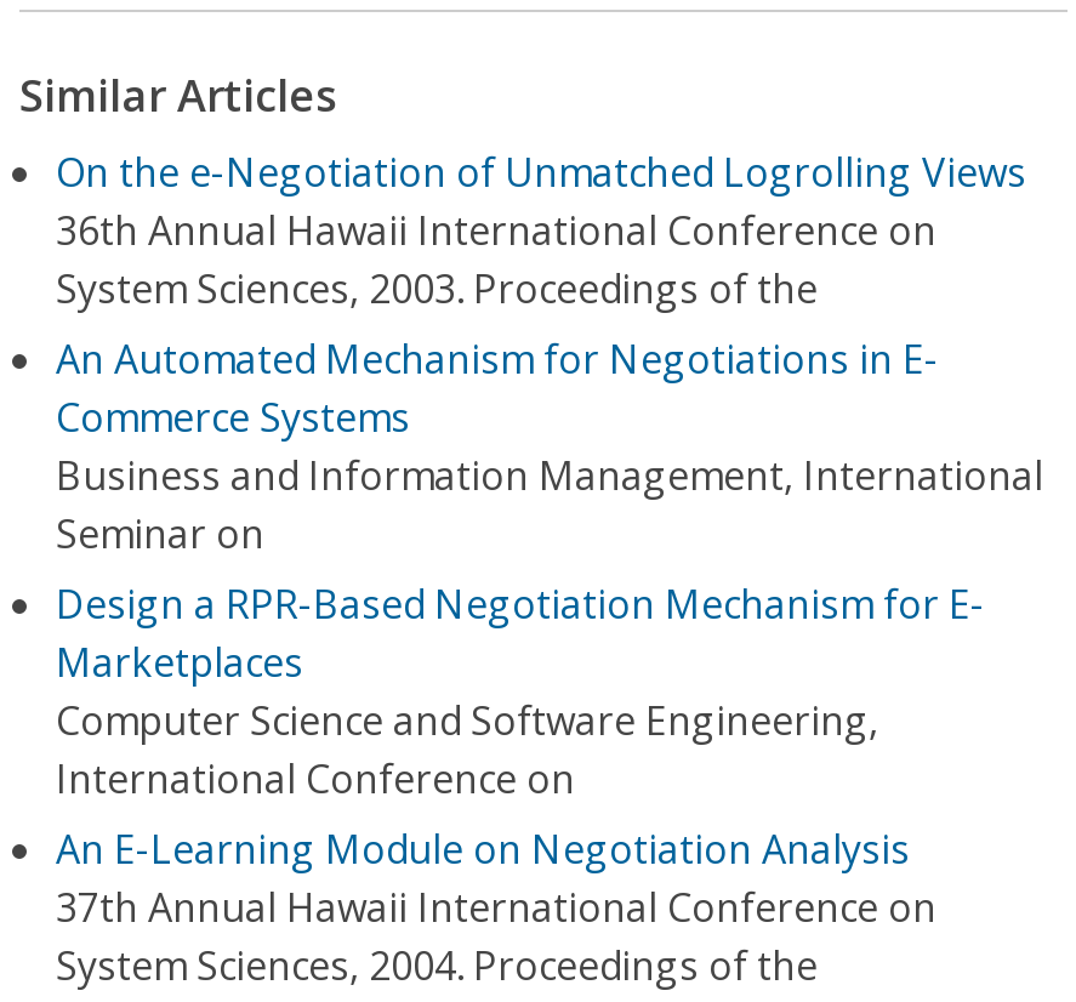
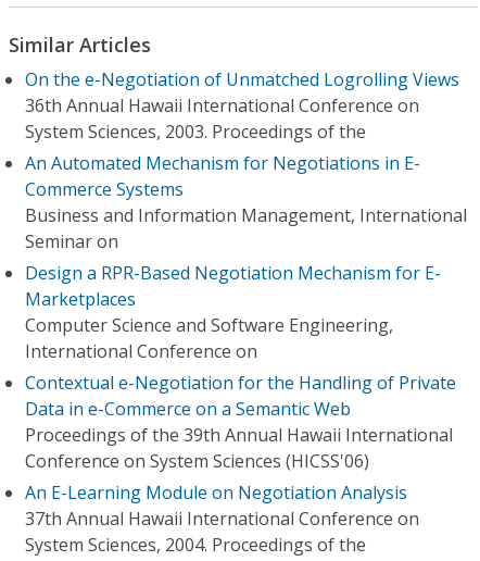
+ Contextual e-Negotiation for the Handling of Private
+ Data in e-Commerce on a Semantic Web
+ Proceedings of the 39th Annual Hawaii International
+ Conference on System Sciences (HICSS'06)
